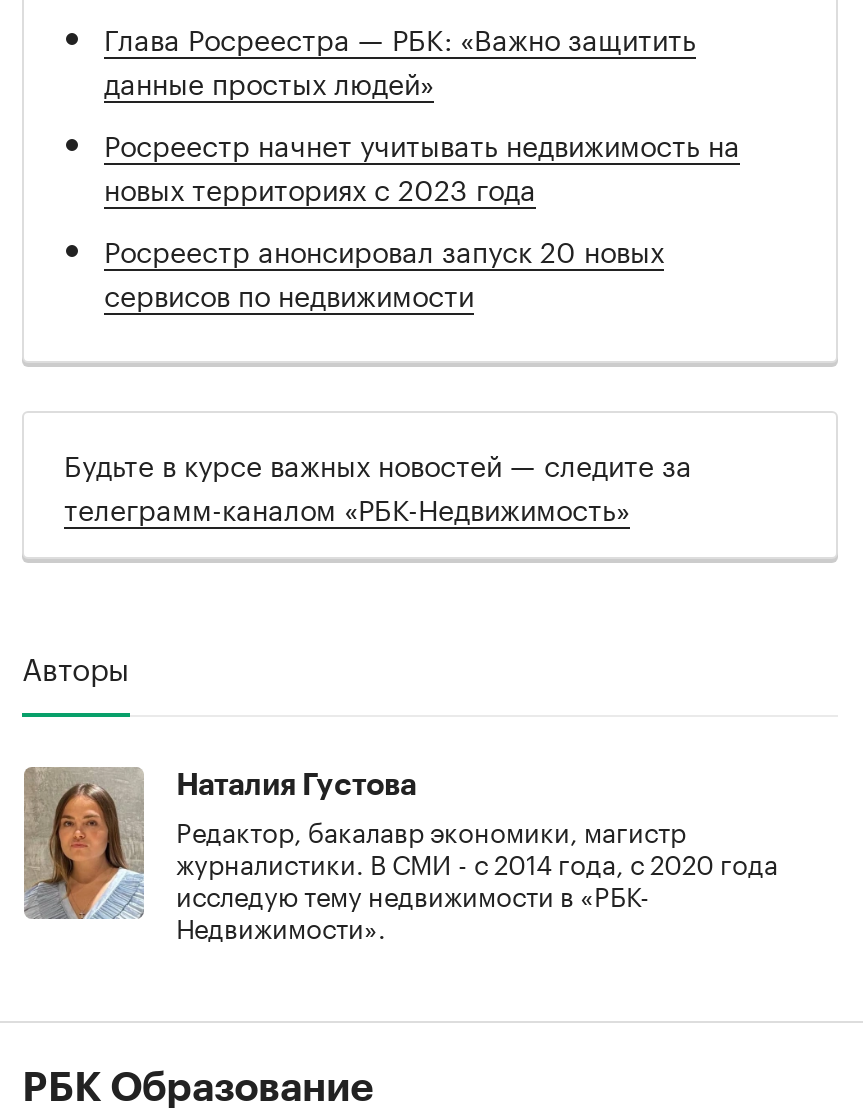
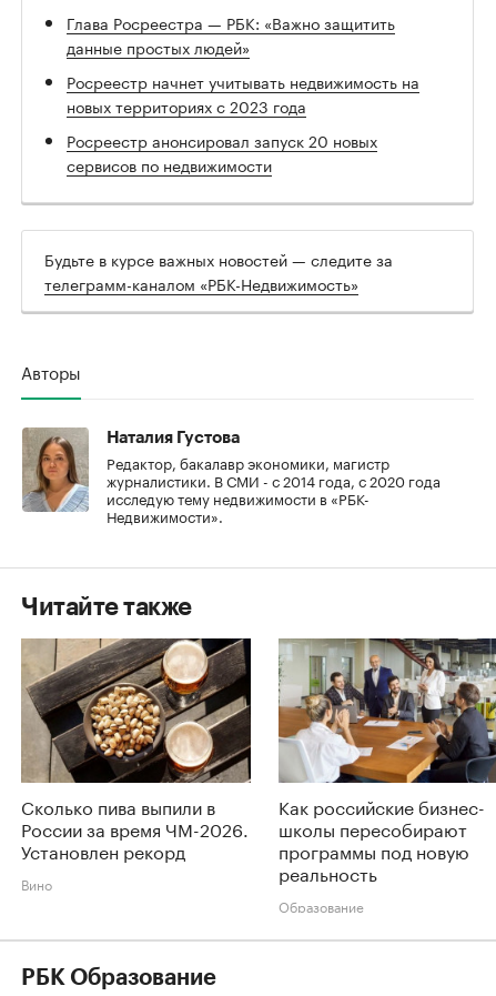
+ [image]
+ Сколько пива выпили в
+ России за время ЧМ-2026.
+ Установлен рекорд
+ Вино

+ Читайте также

+ [image]
+ Как российские бизнес-
+ школы пересобирают
+ программы под новую
+ реальность
+ Образование
